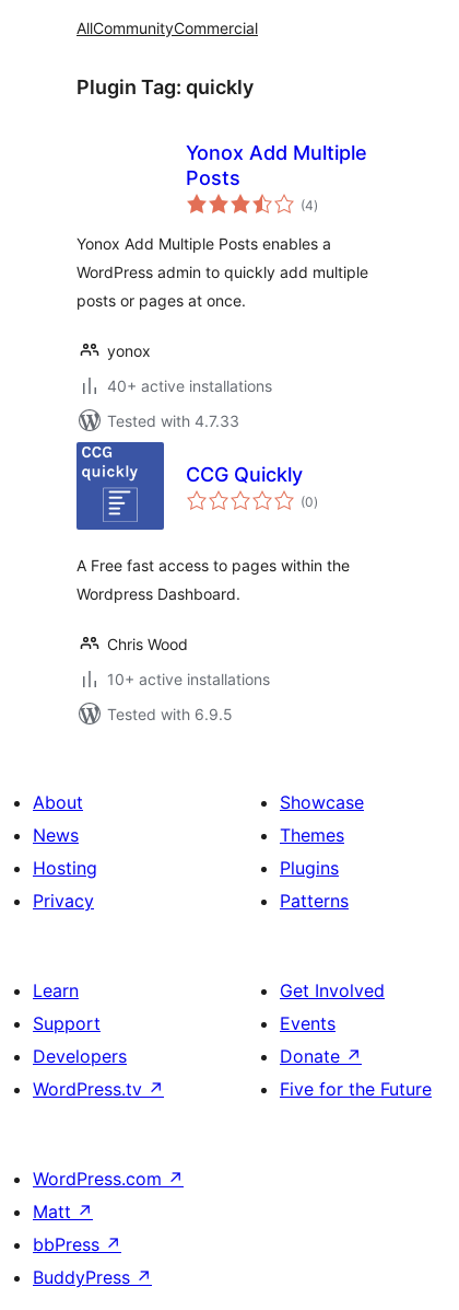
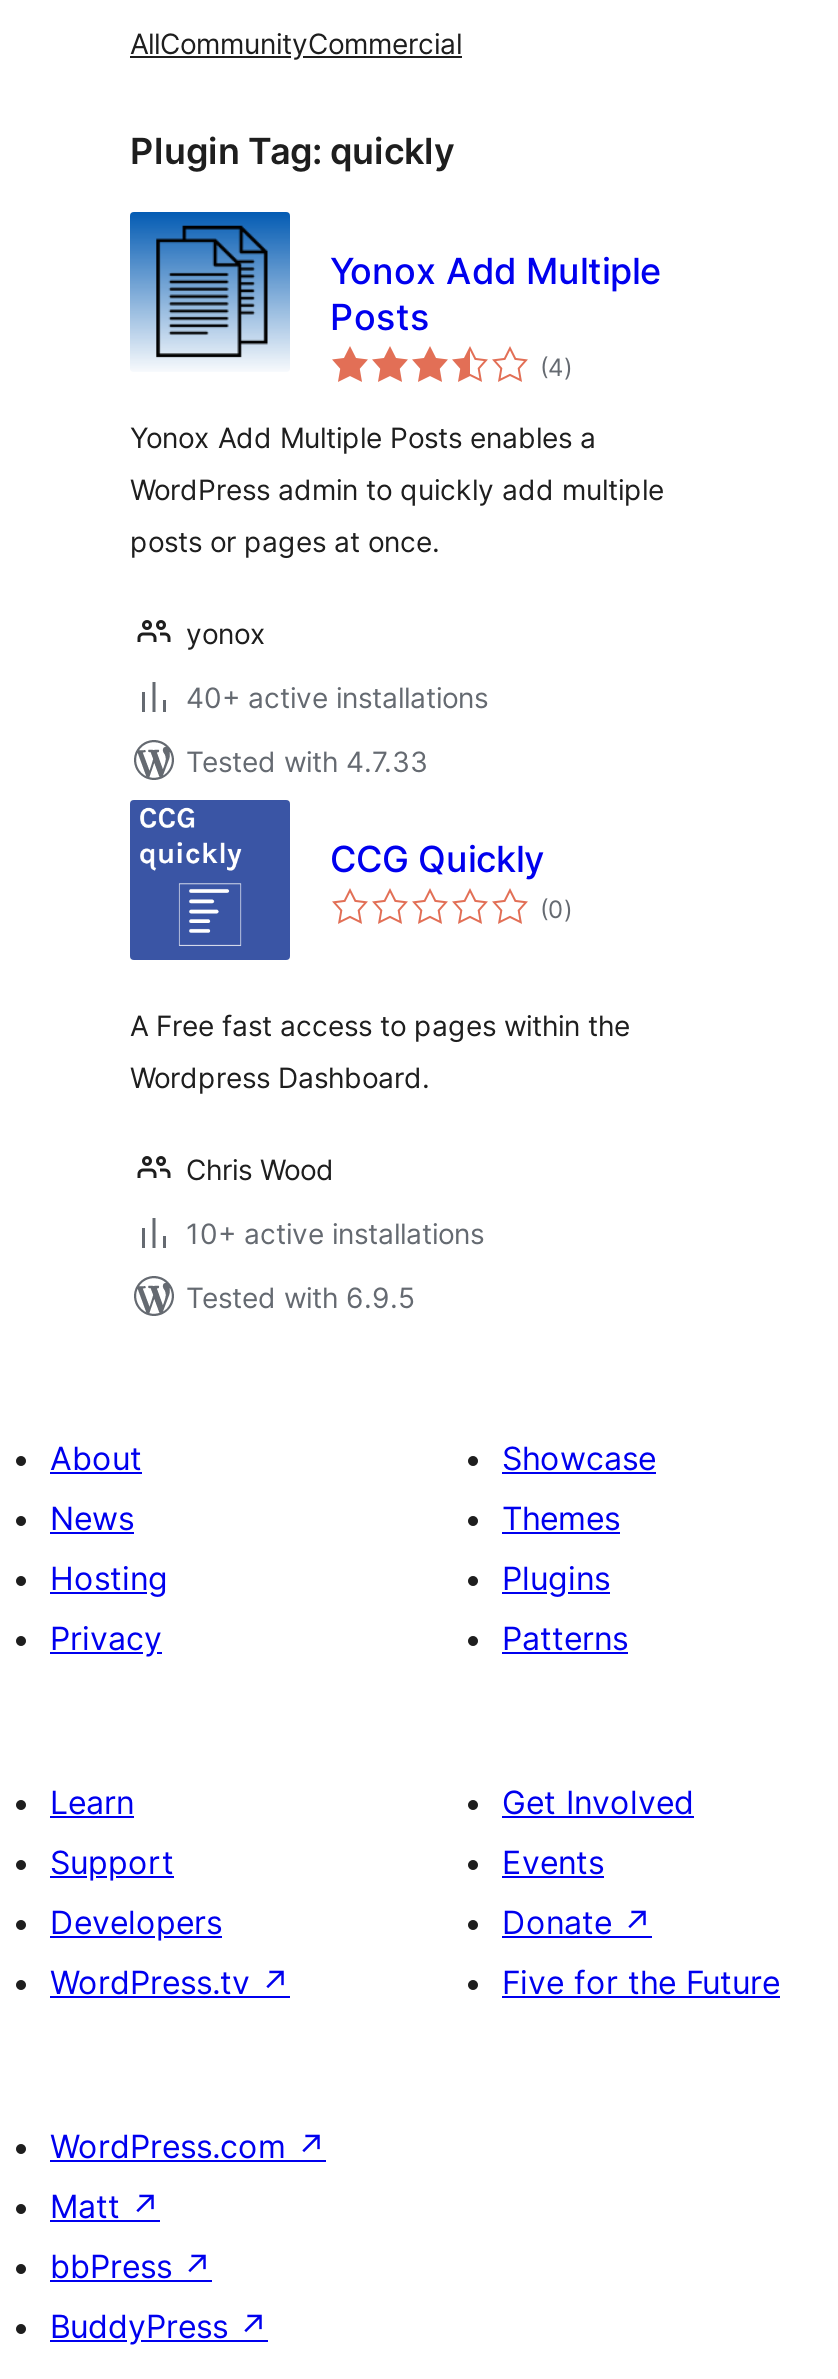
+ [image]
